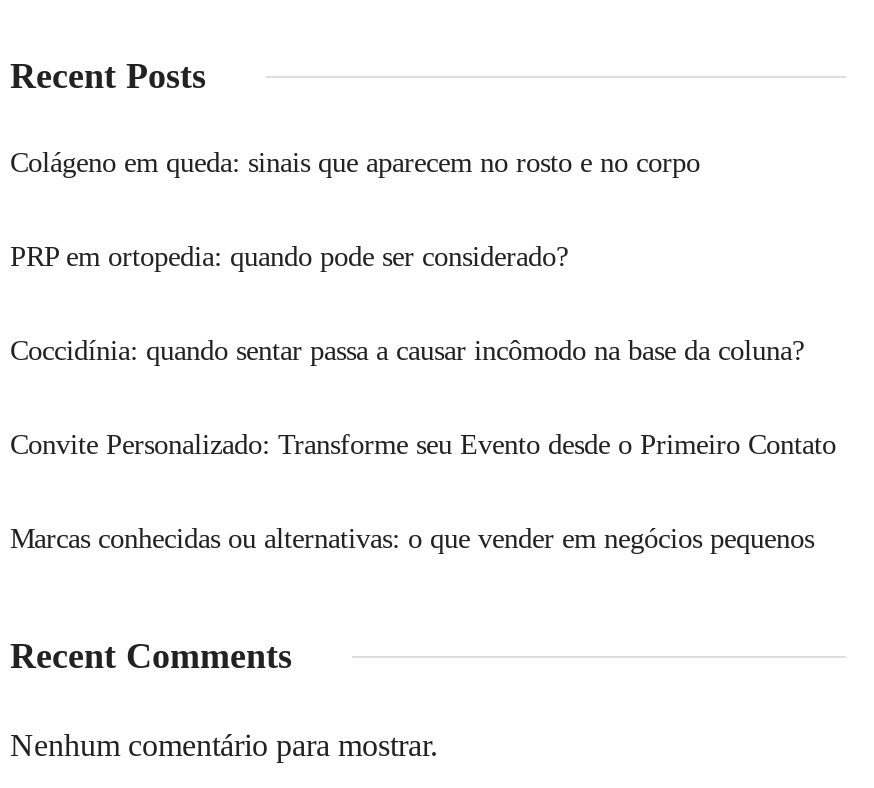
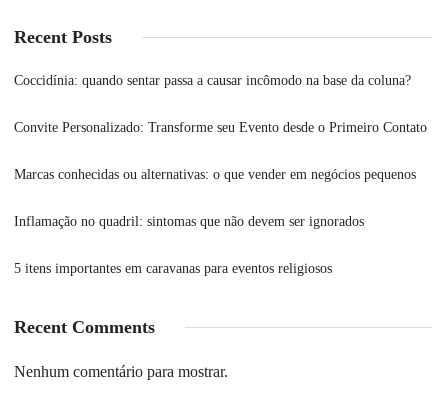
- Colágeno em queda: sinais que aparecem no rosto e no corpo
- PRP em ortopedia: quando pode ser considerado?

moved up: Coccidínia: quando sentar passa a causar incômodo na base da coluna? | Convite Personalizado: Transforme seu Evento desde o Primeiro Contato | Marcas conhecidas ou alternativas: o que vender em negócios pequenos

+ Inflamação no quadril: sintomas que não devem ser ignorados
+ 5 itens importantes em caravanas para eventos religiosos
